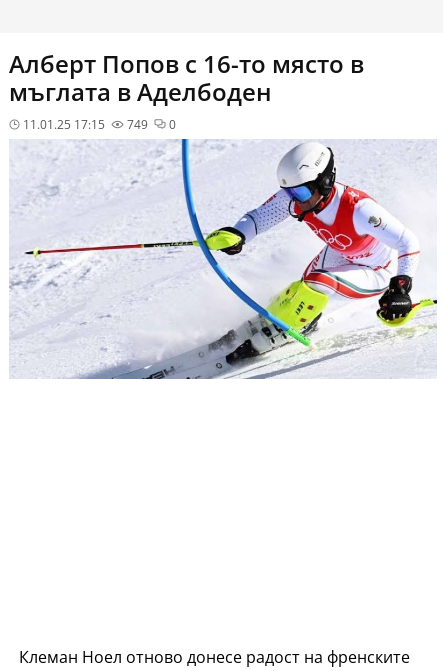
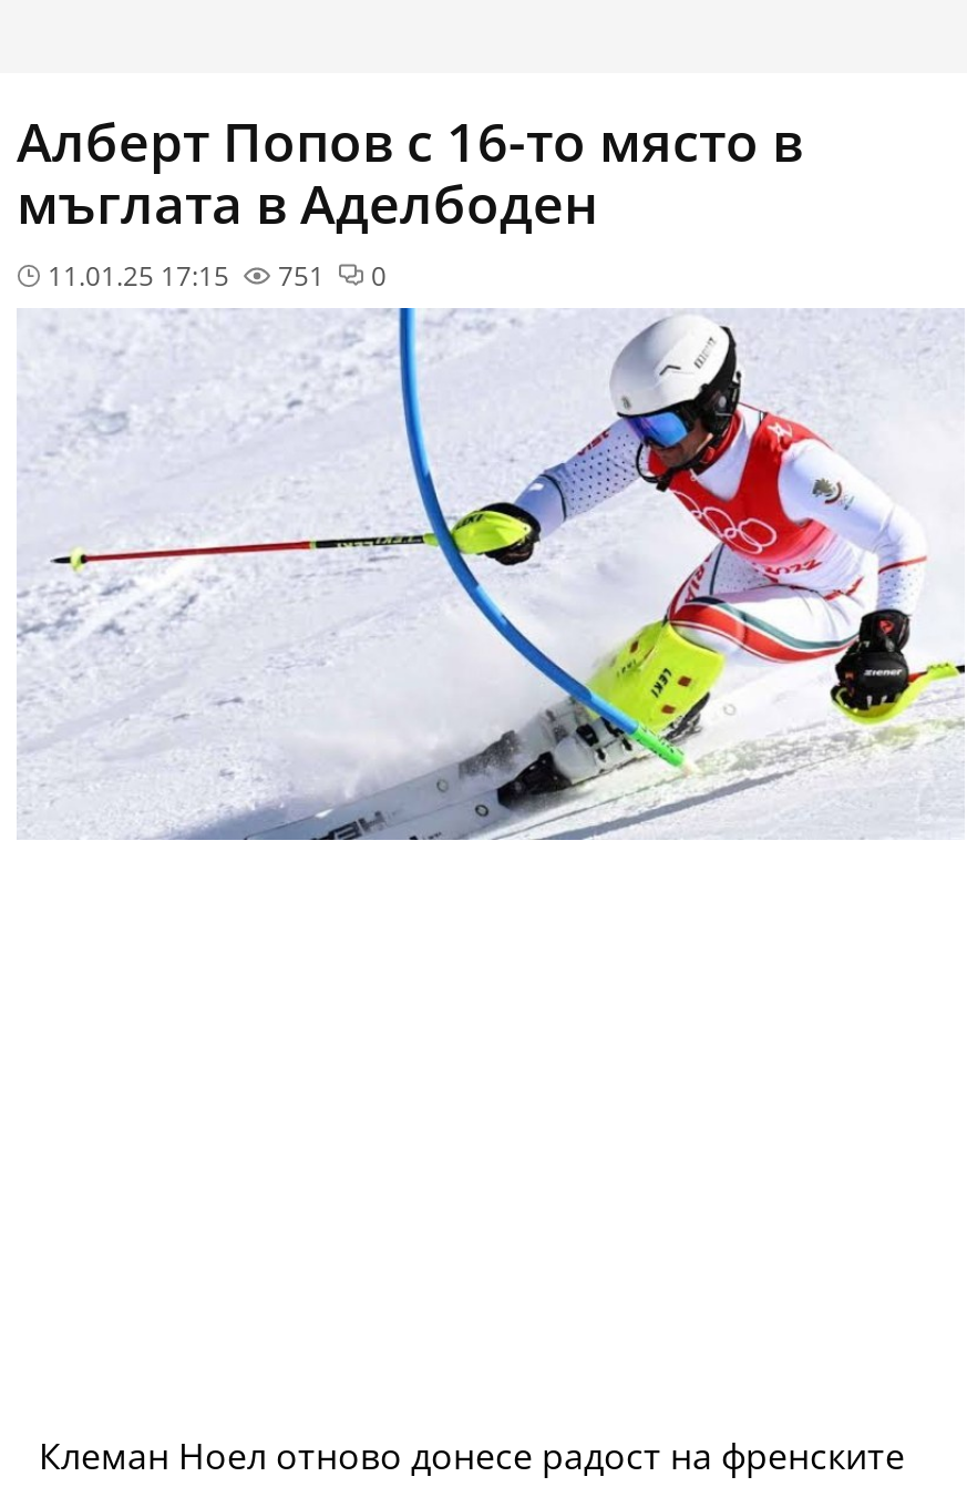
- 749
+ 751
